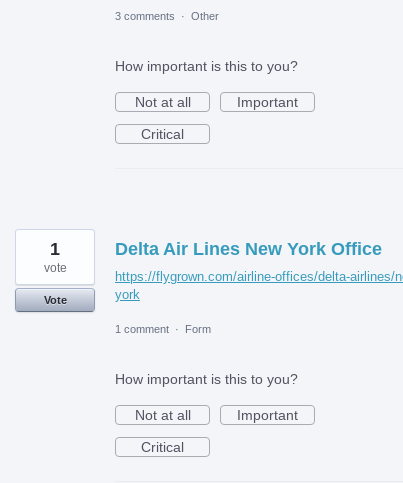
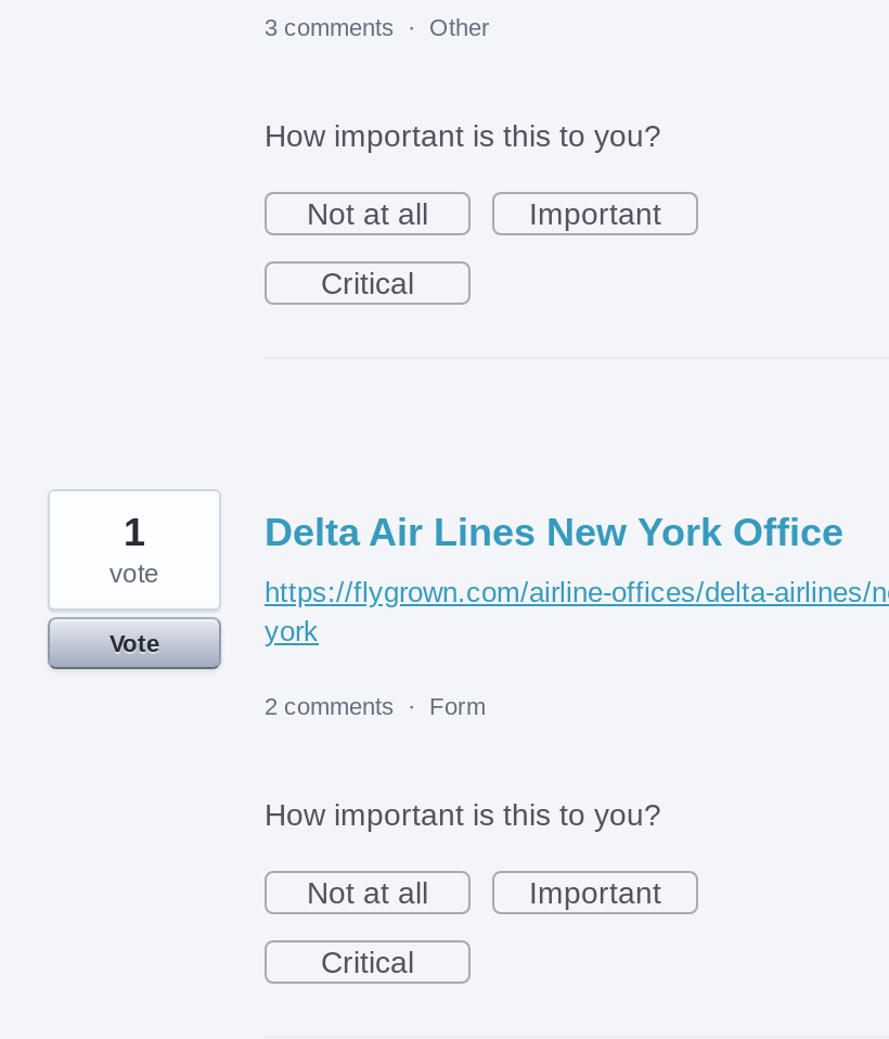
- 1 comment · Form
+ 2 comments · Form
